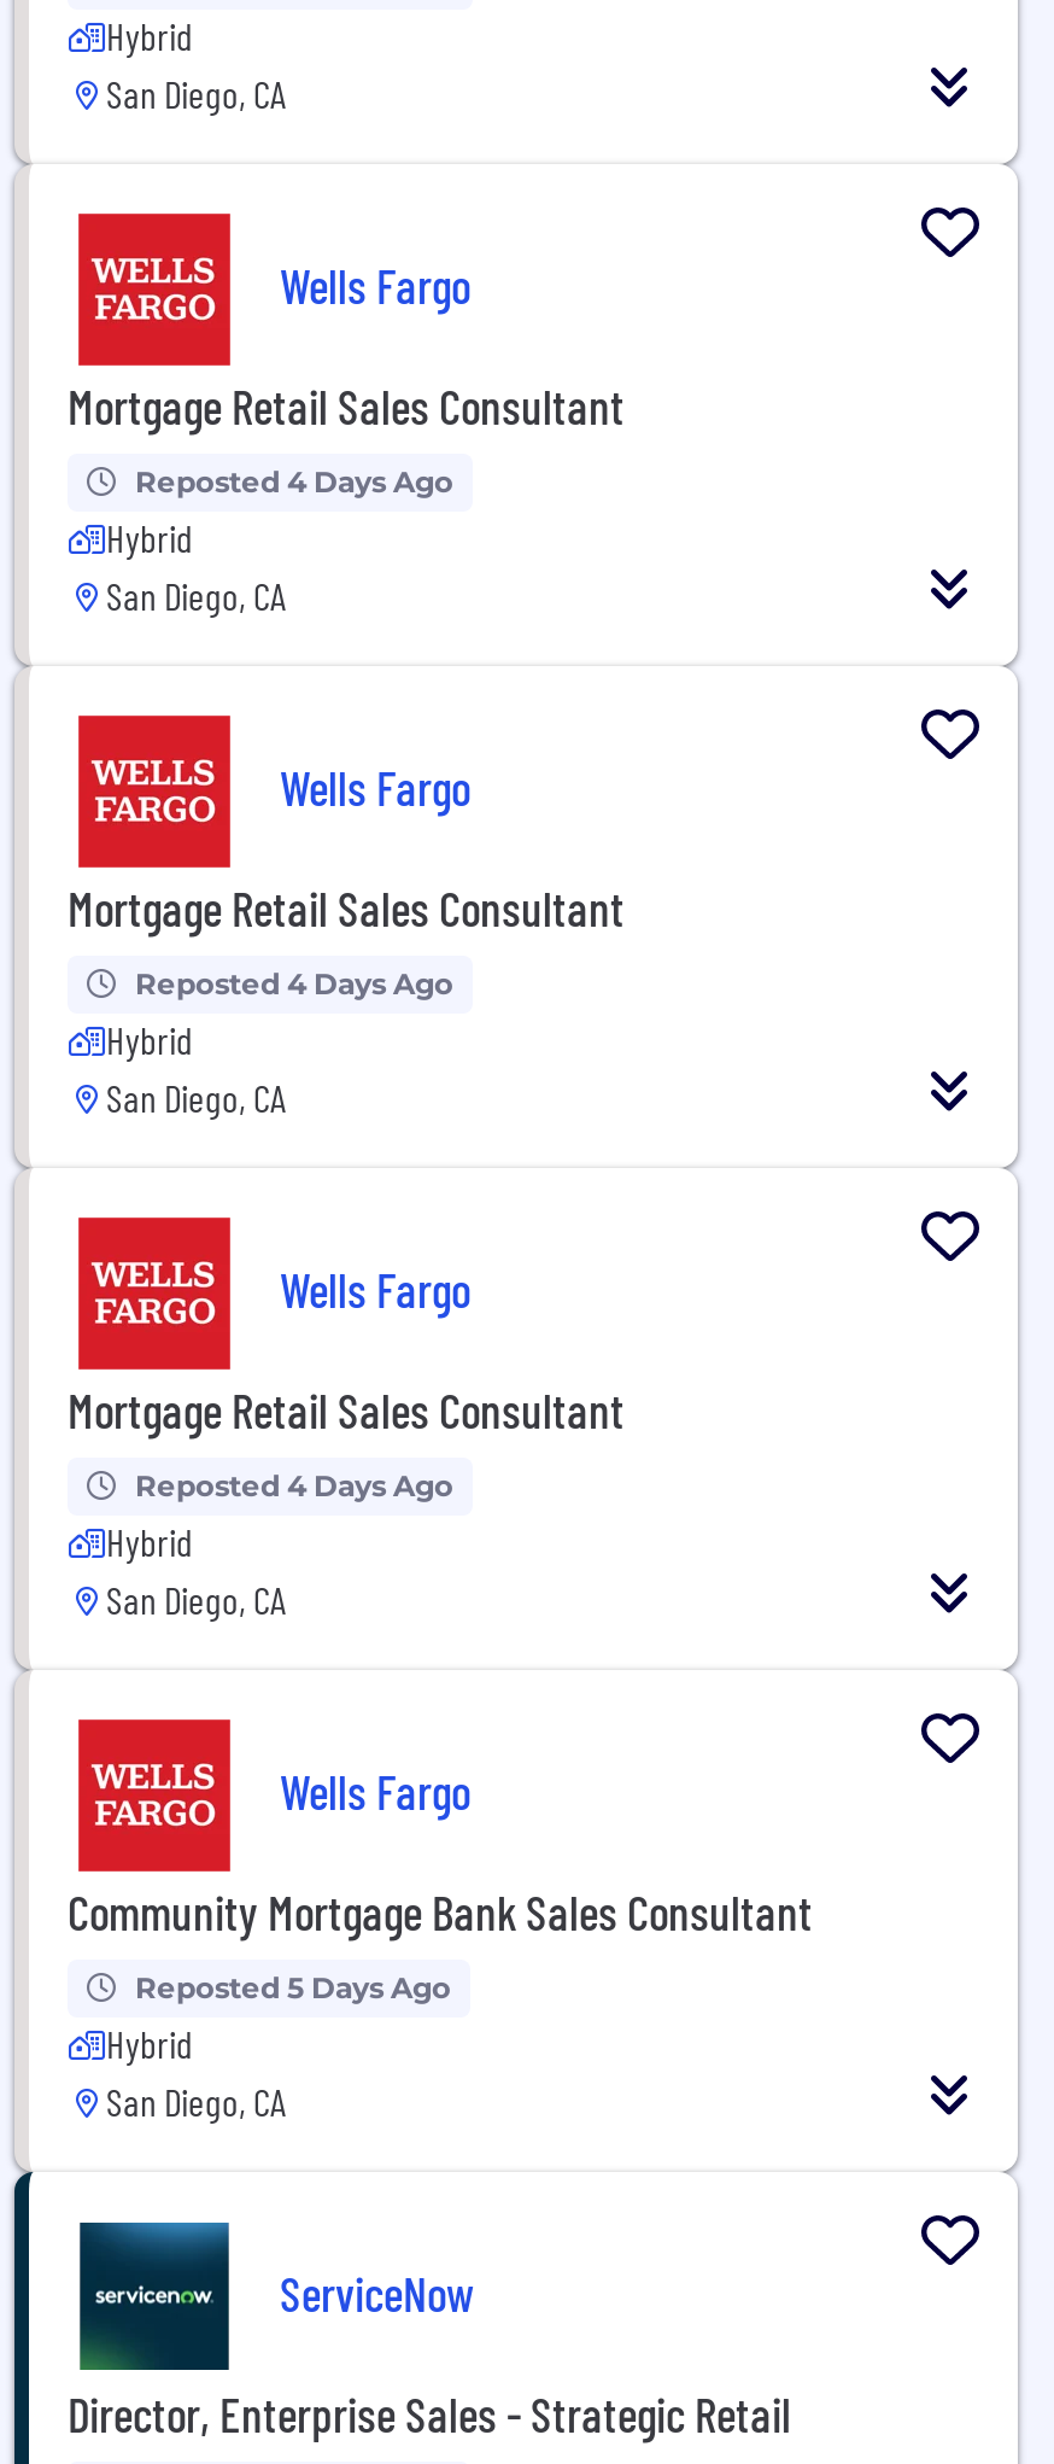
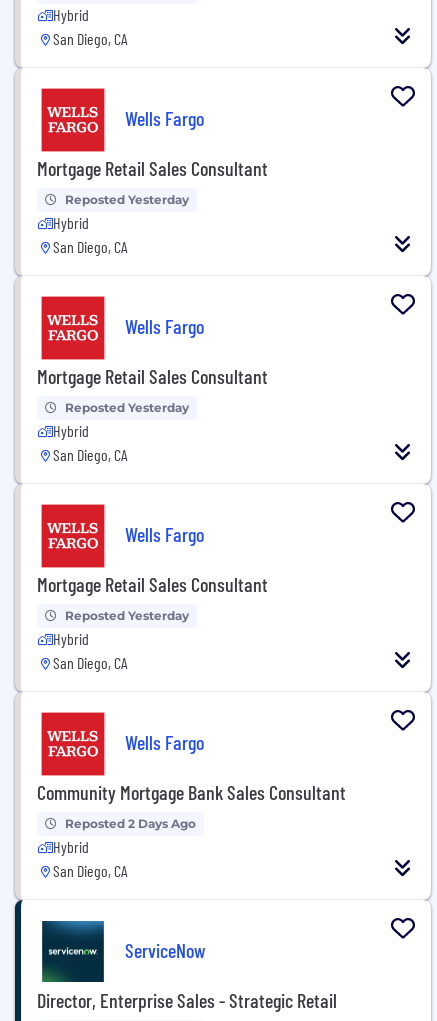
- Reposted 4 Days Ago
+ Reposted Yesterday

- Reposted 4 Days Ago
+ Reposted Yesterday

- Reposted 4 Days Ago
+ Reposted Yesterday

- Reposted 5 Days Ago
+ Reposted 2 Days Ago
